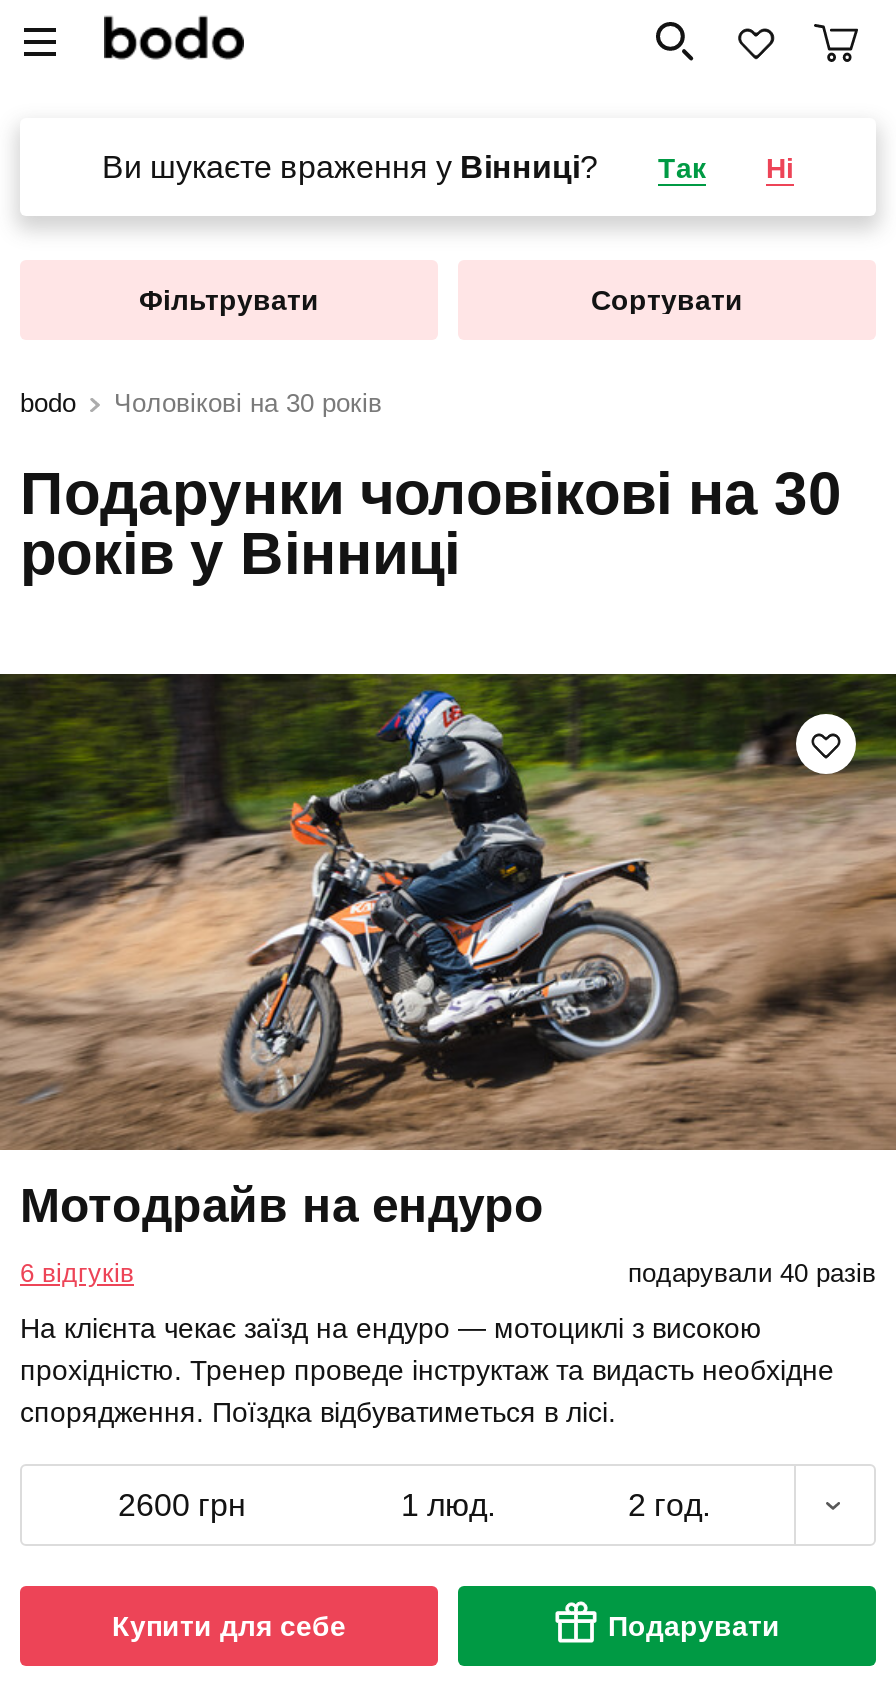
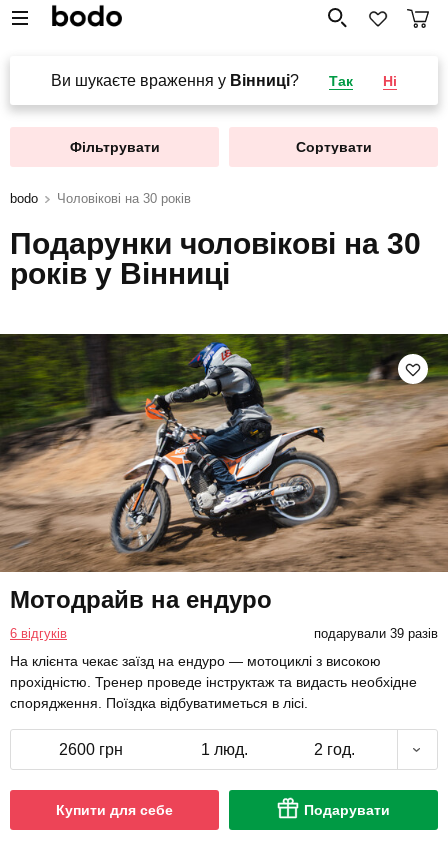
- подарували 40 разів
+ подарували 39 разів
